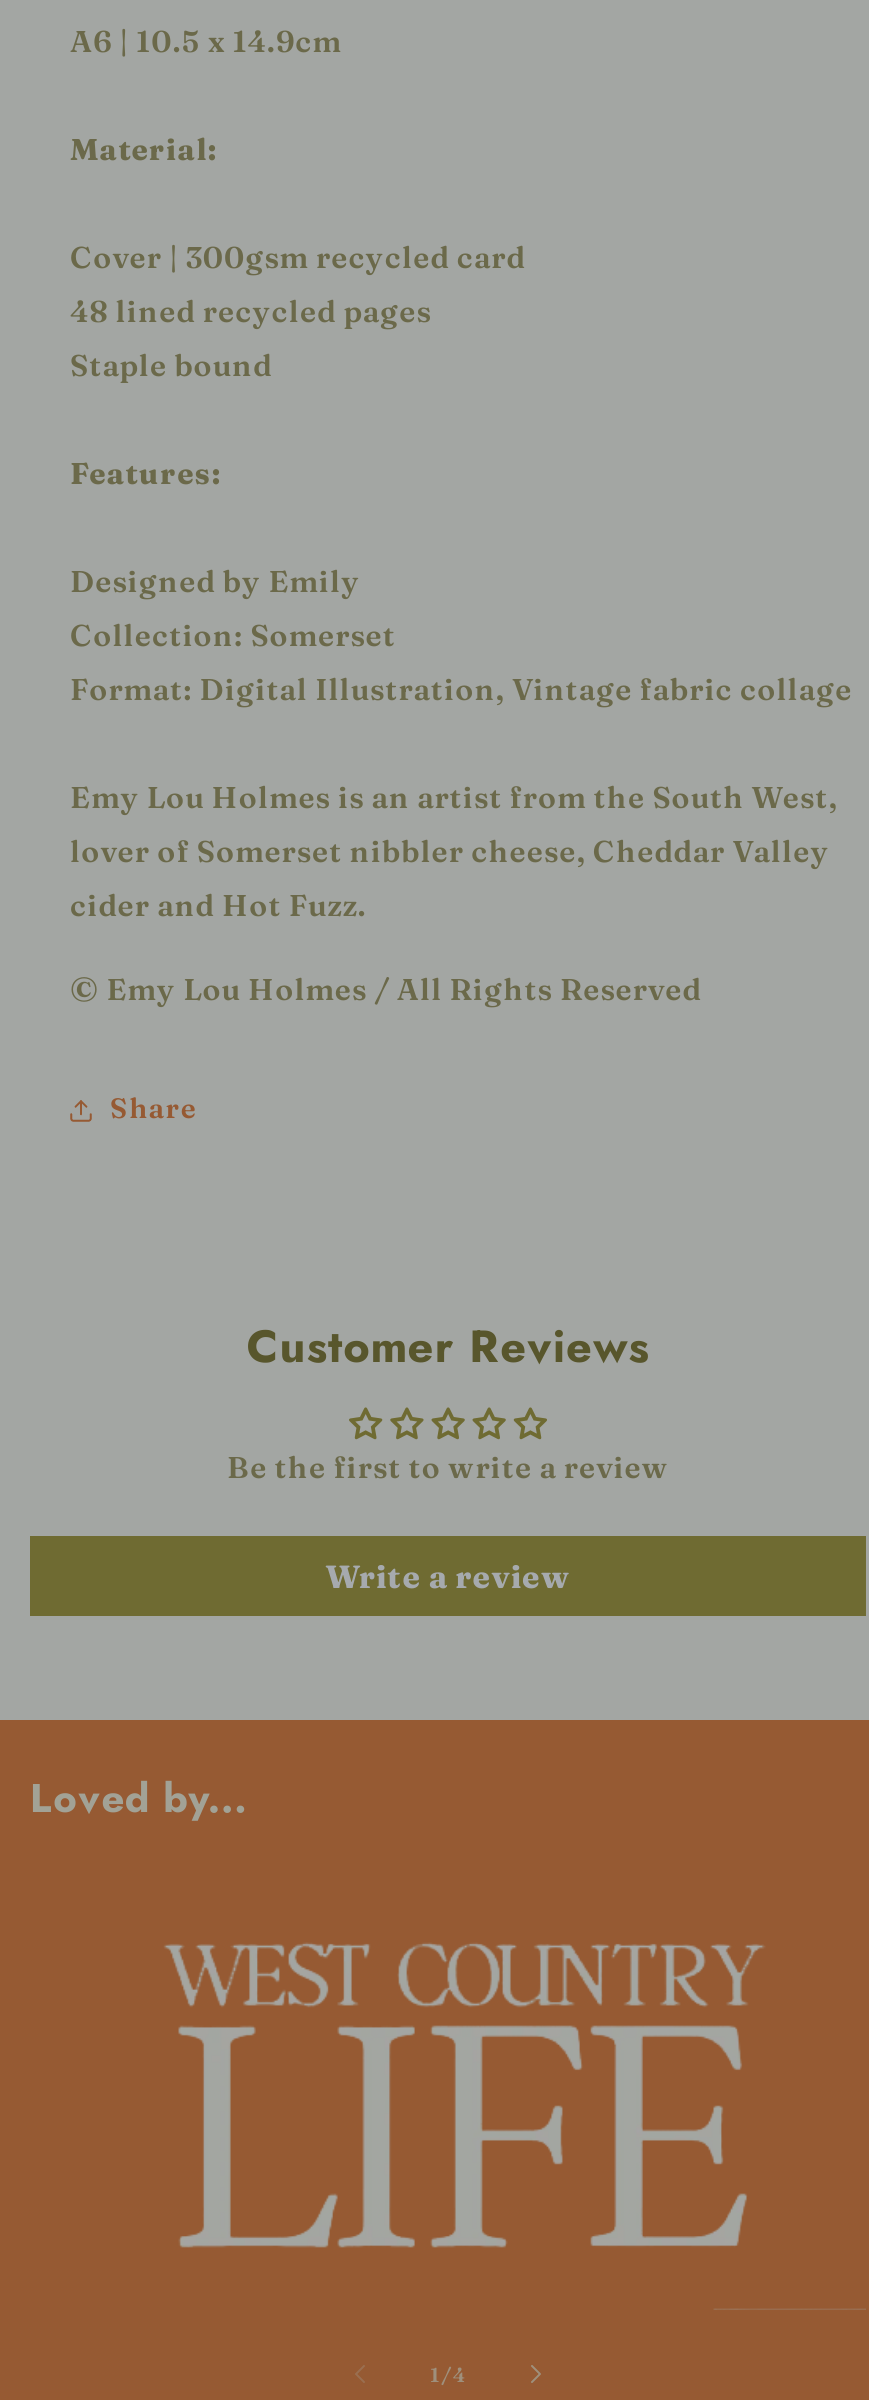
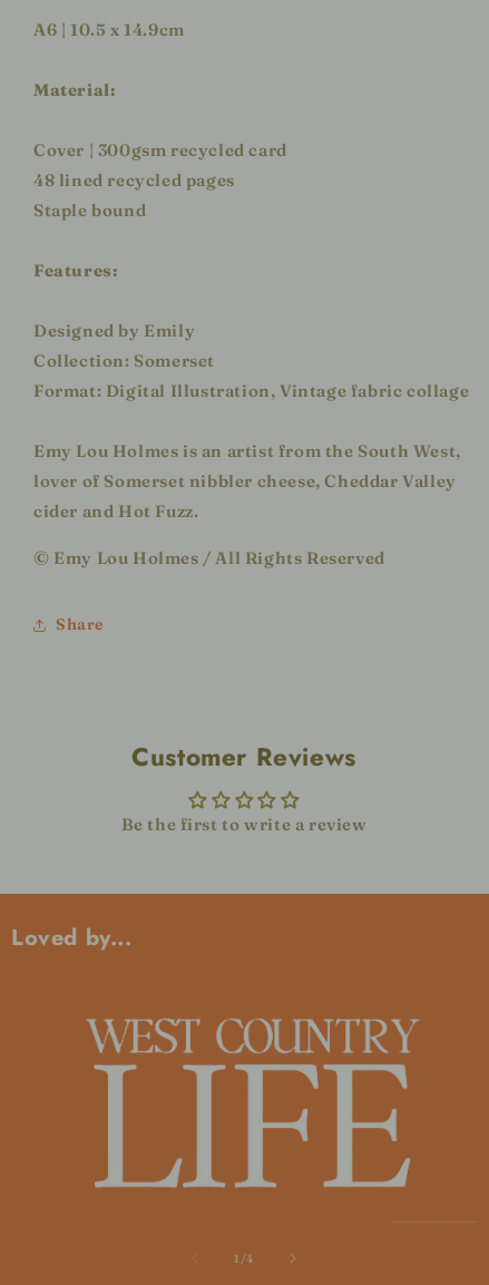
- Write a review
